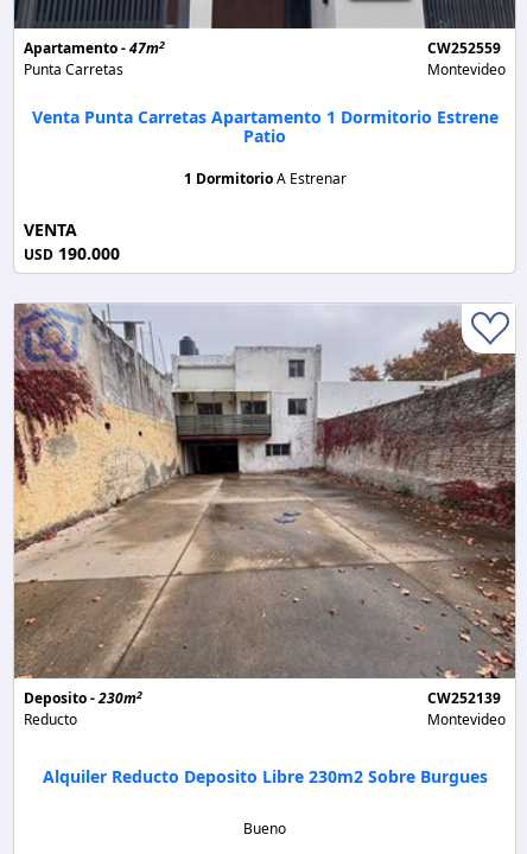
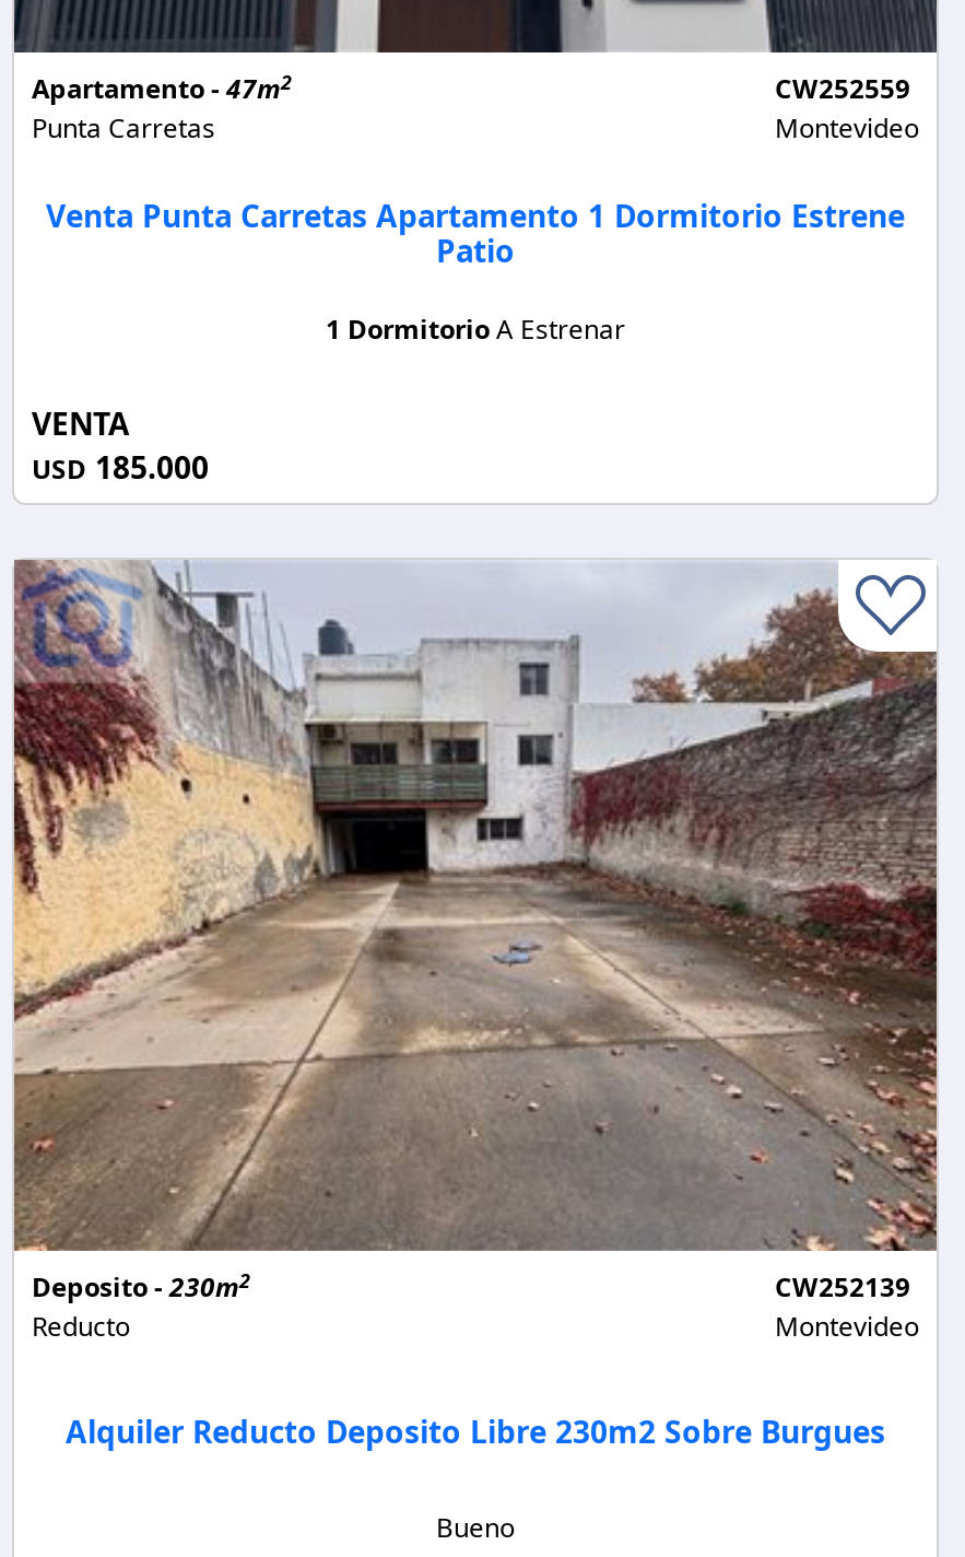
- USD 190.000
+ USD 185.000
